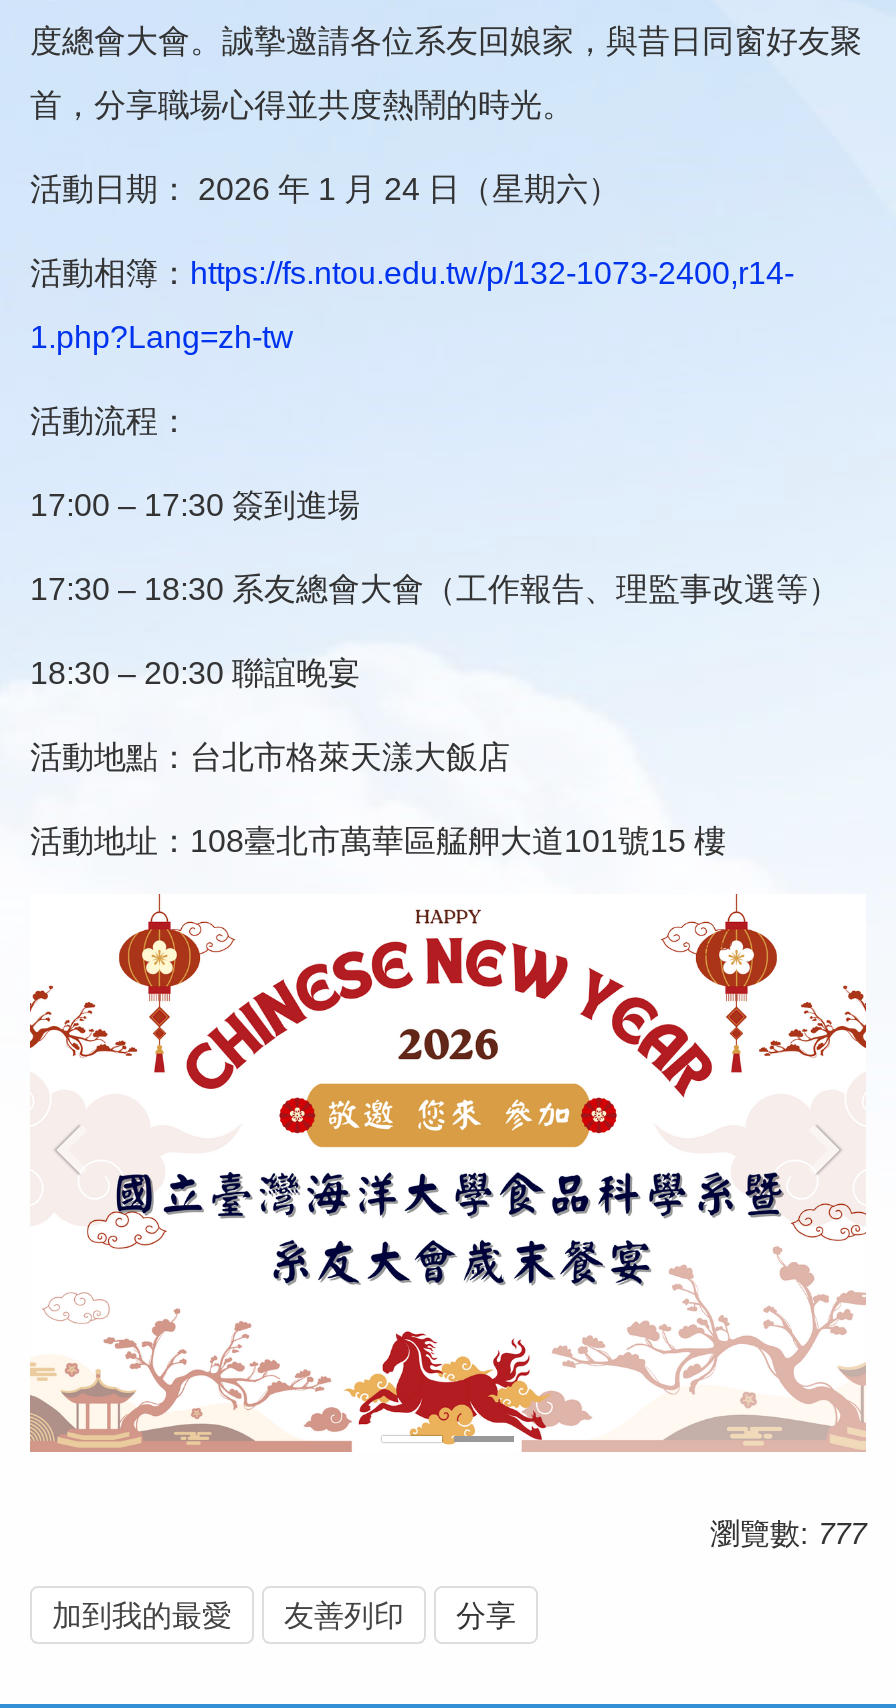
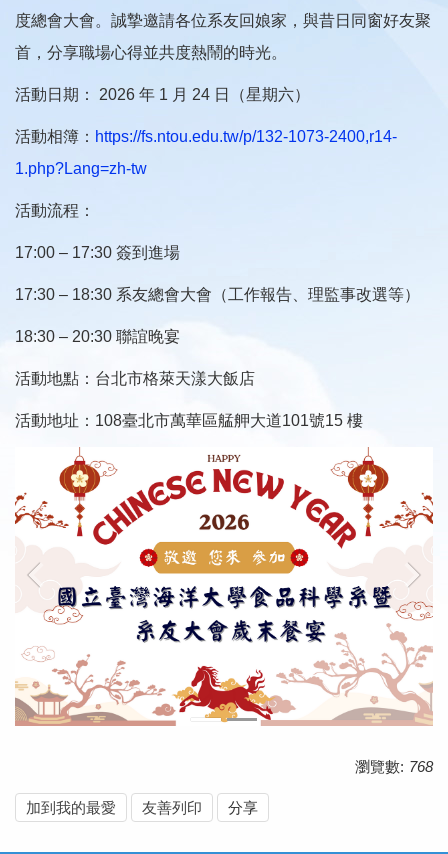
- 瀏覽數: 777
+ 瀏覽數: 768
